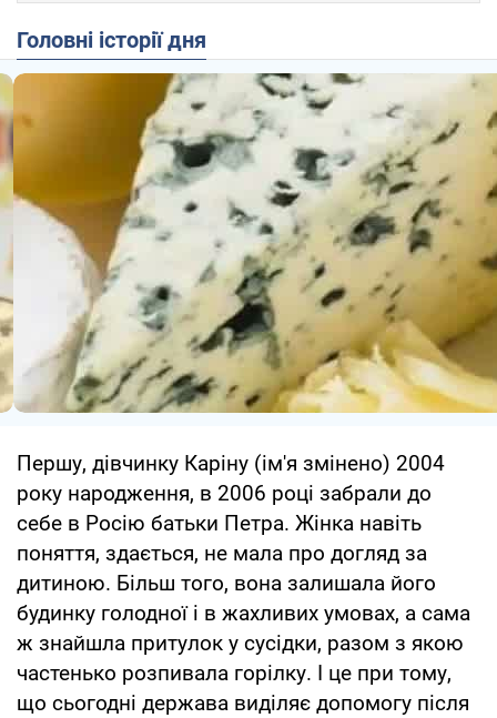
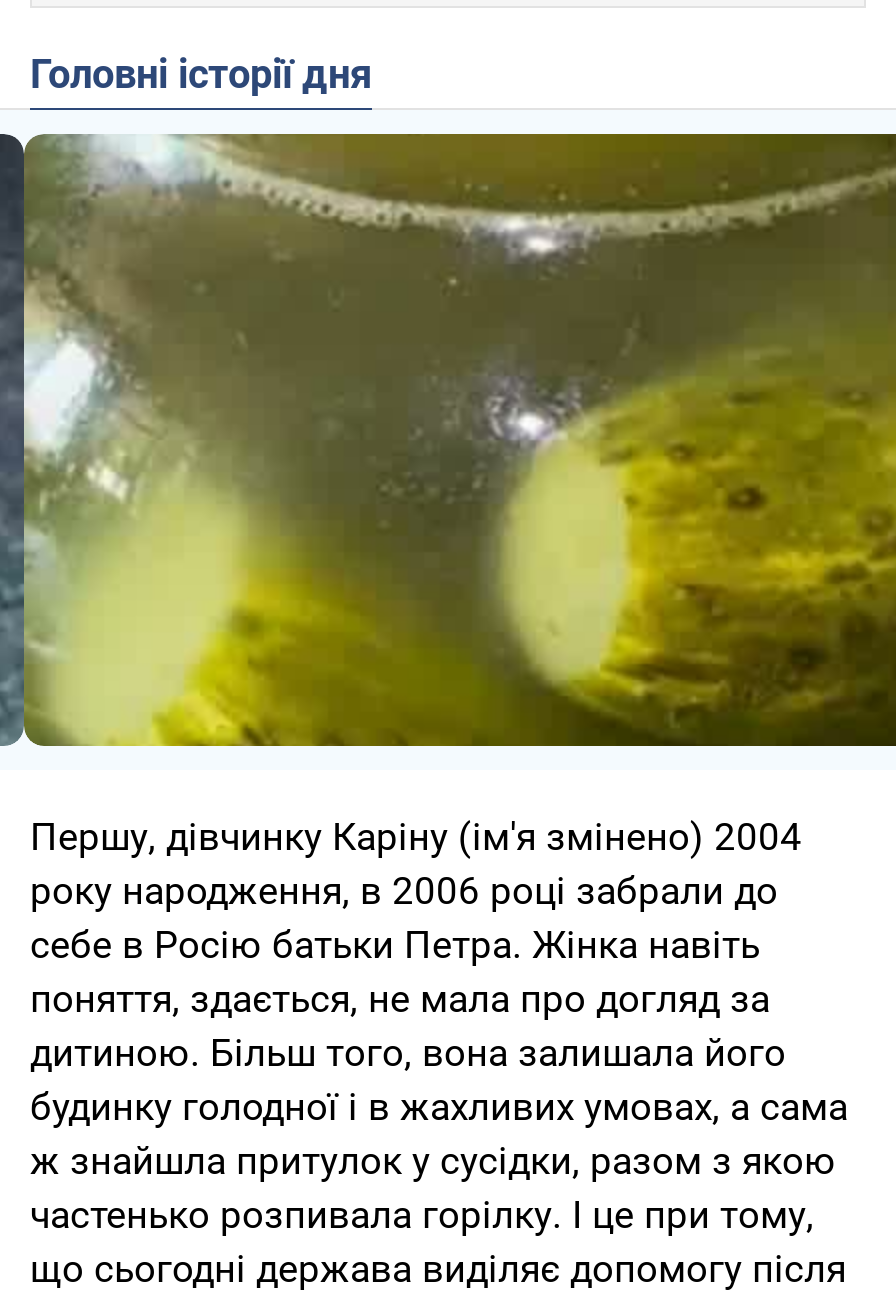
- [image]
+ [image]
